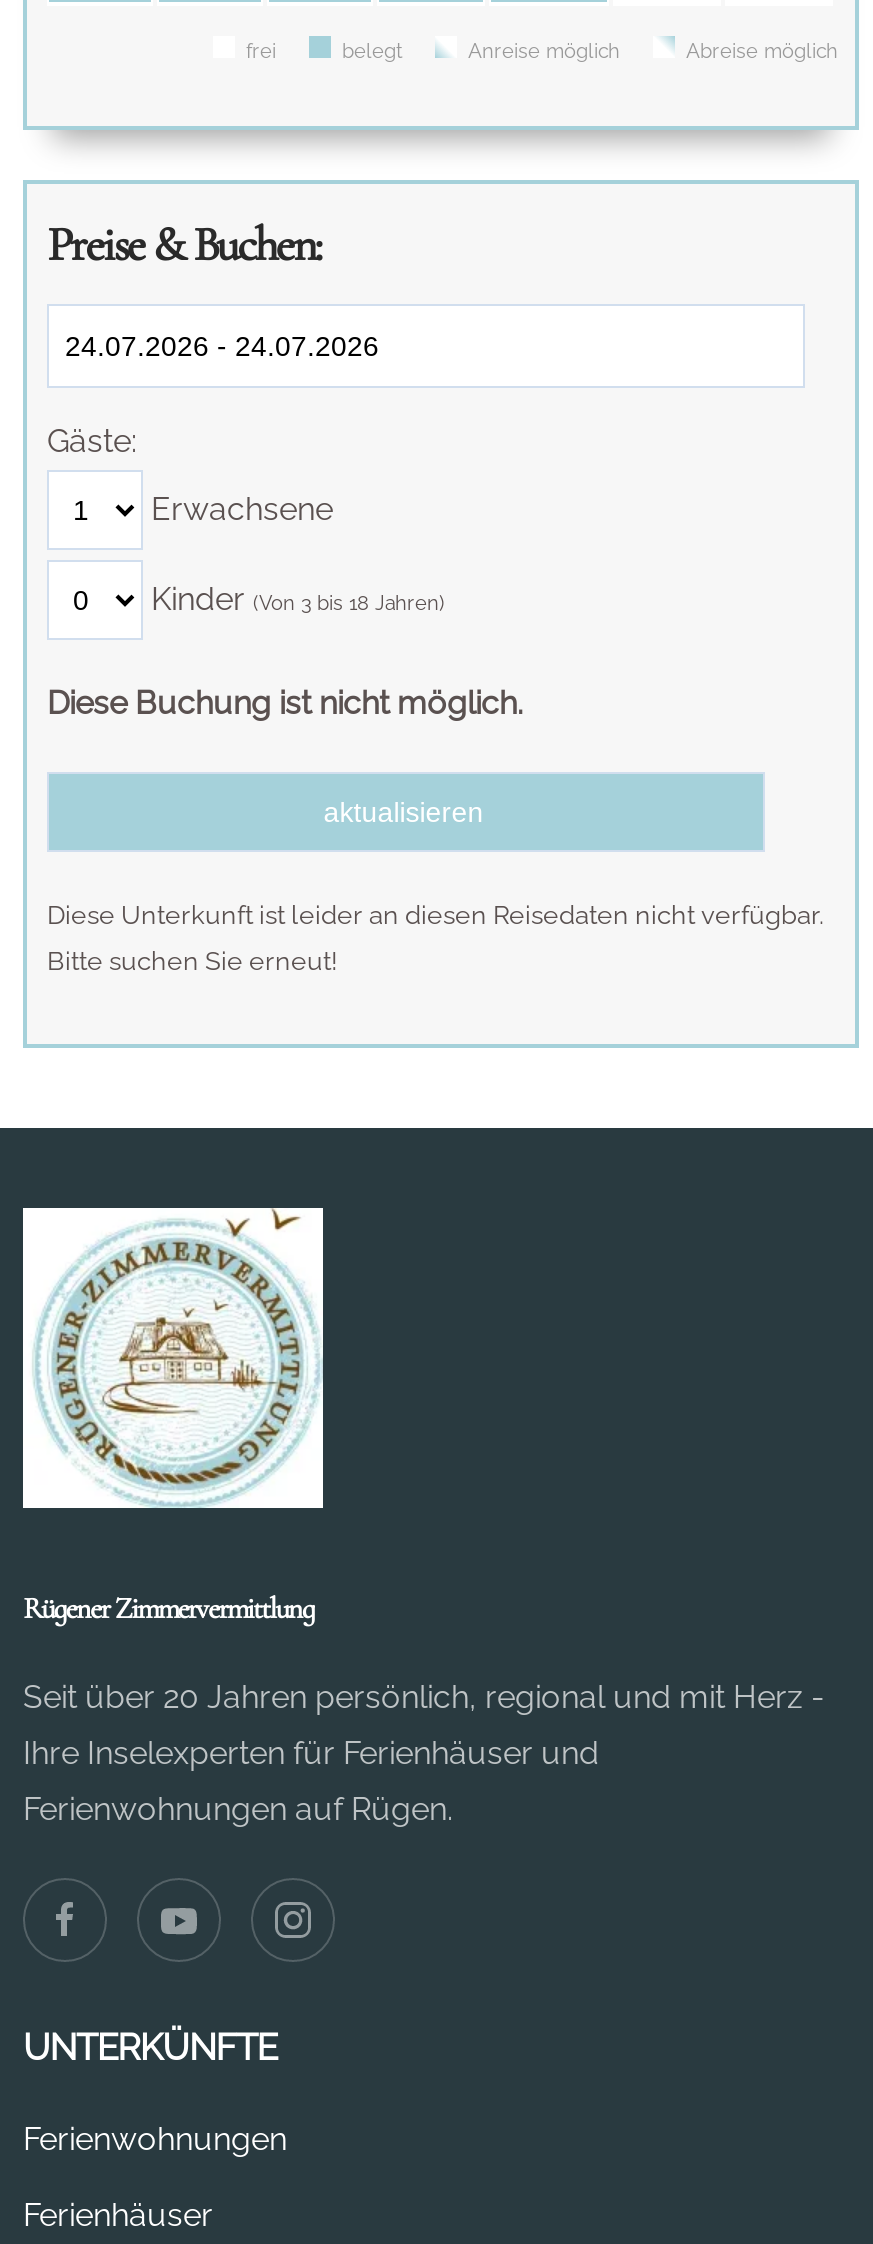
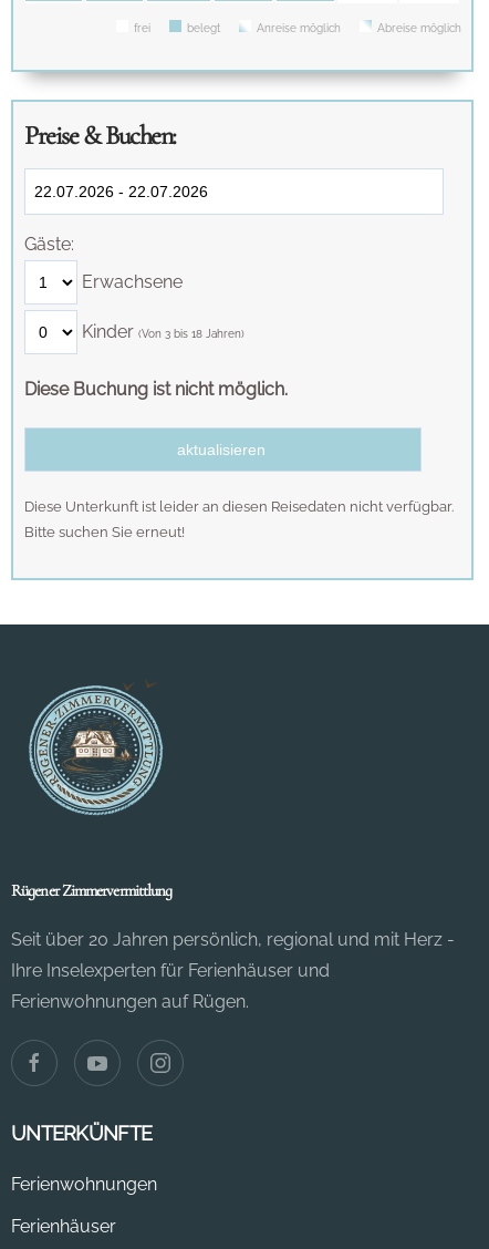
- [image]
+ [image]
